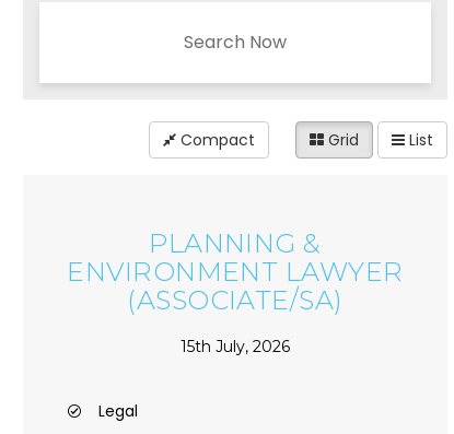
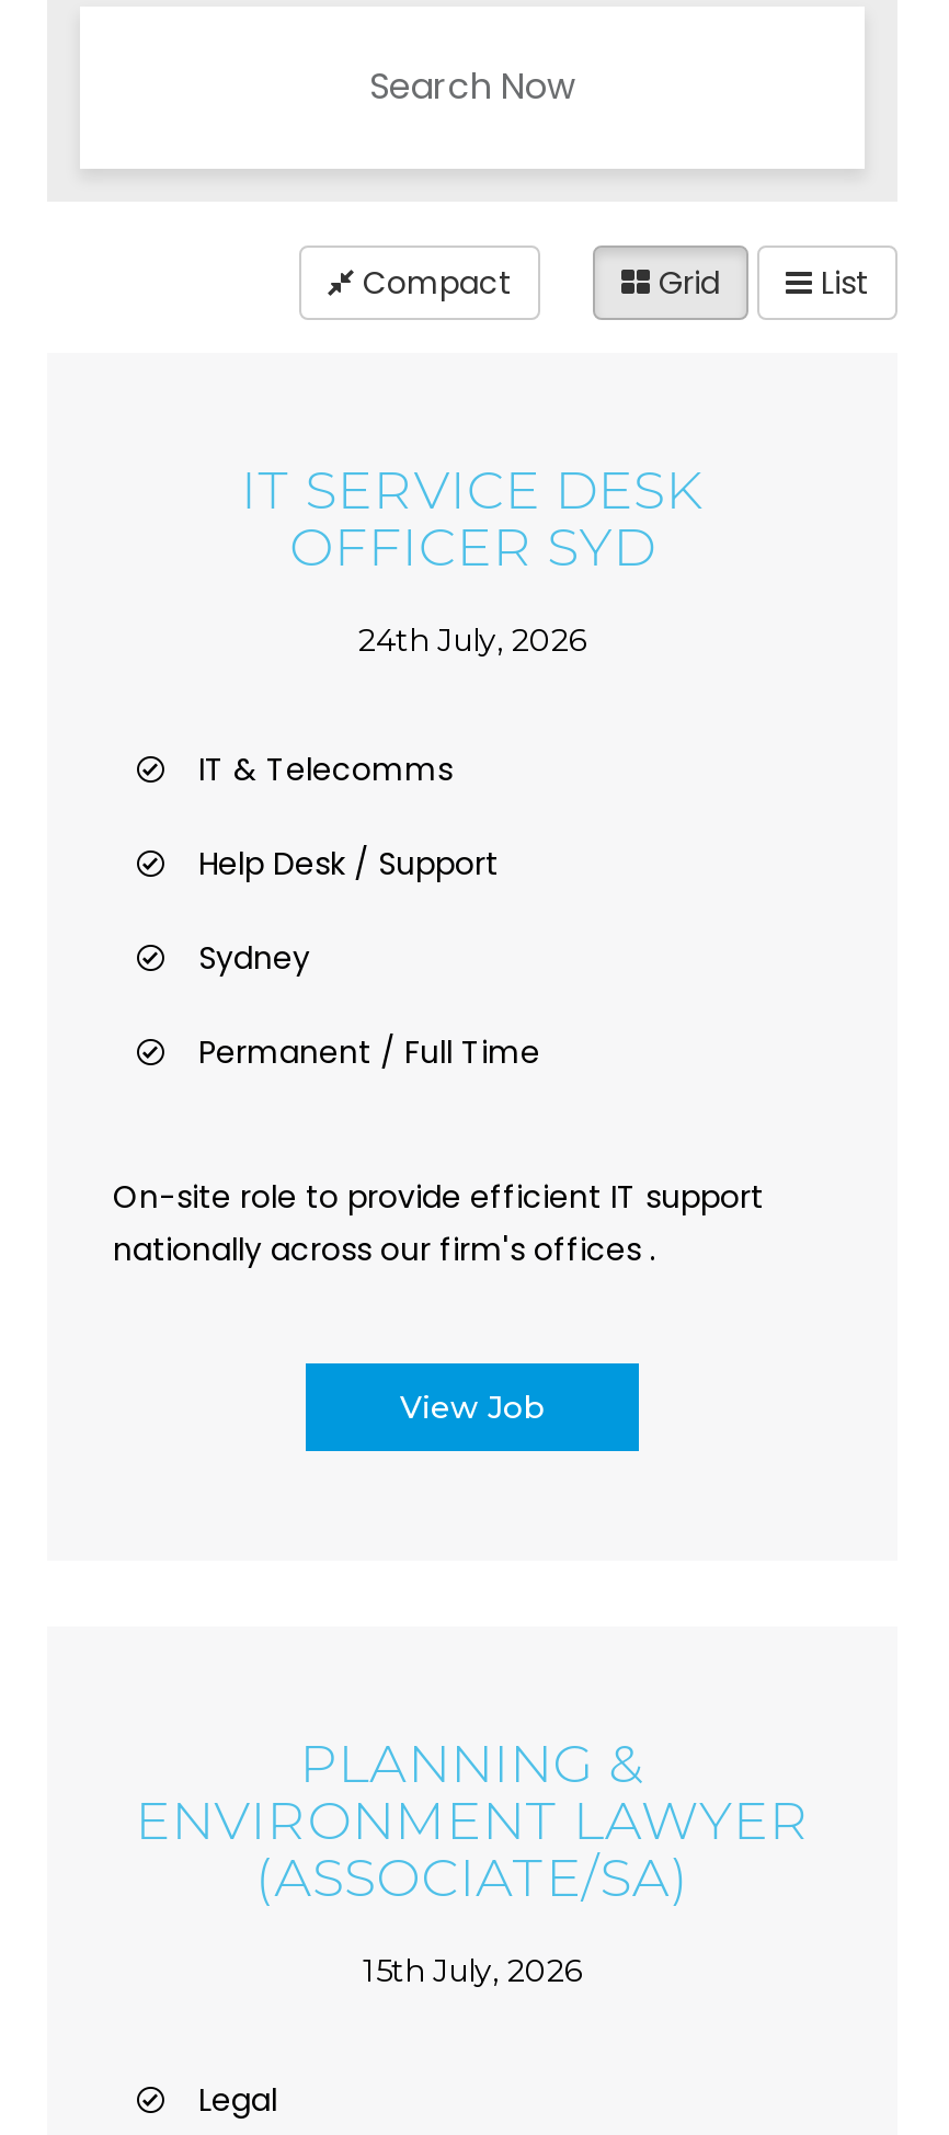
+ IT SERVICE DESK
+ OFFICER SYD
+ 24th July, 2026
+ IT & Telecomms
+ Help Desk / Support
+ Sydney
+ Permanent / Full Time
+ On-site role to provide efficient IT support
+ nationally across our firm's offices .

+ View Job
